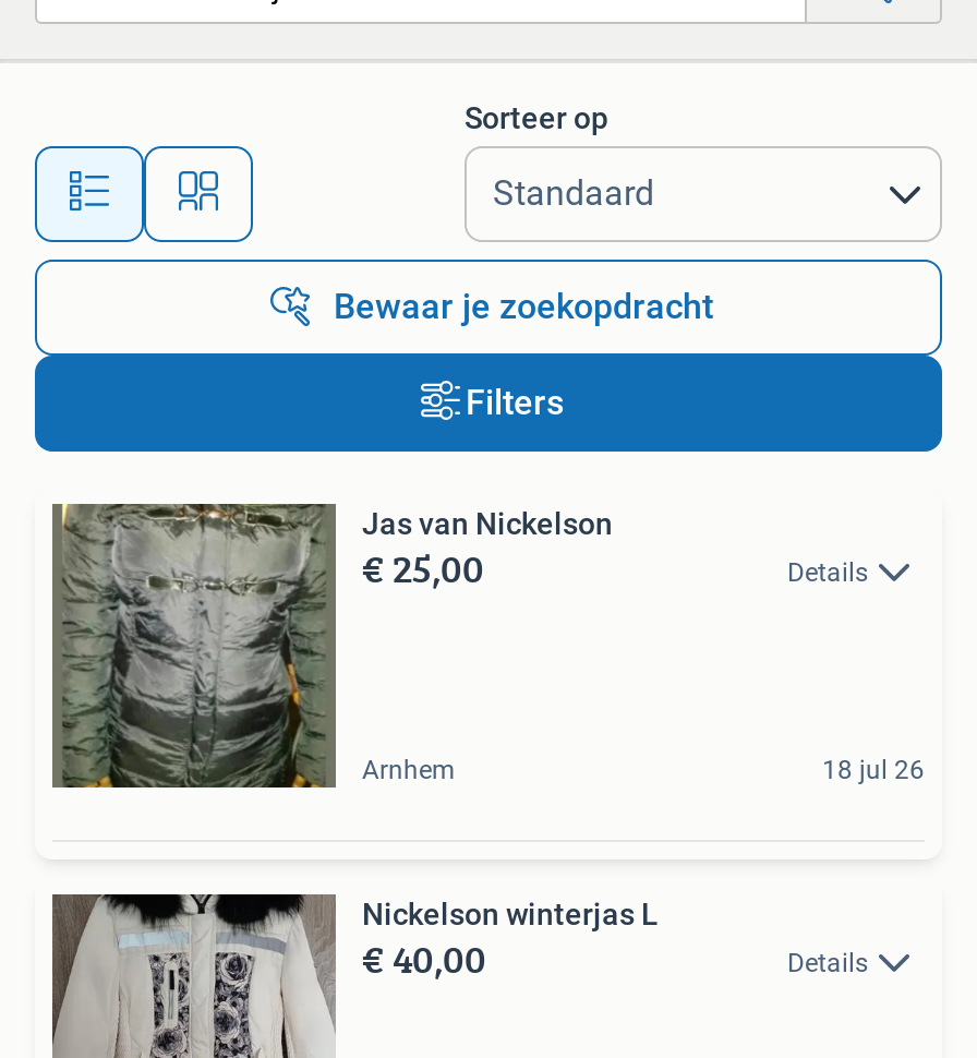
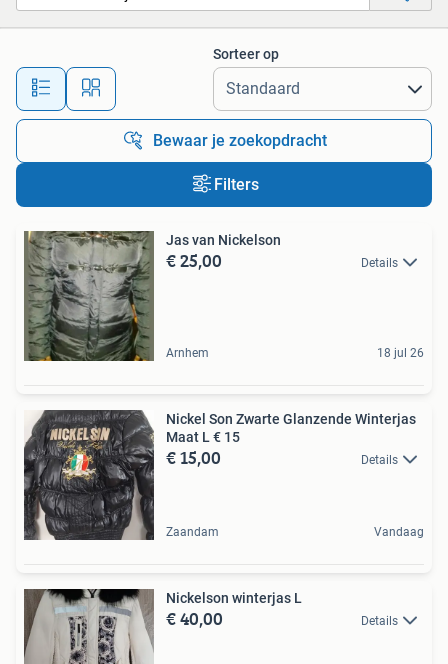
+ [image]
+ Nickel Son Zwarte Glanzende Winterjas
+ Maat L € 15
+ € 15,00
+ Details

+ Zaandam
+ Vandaag
